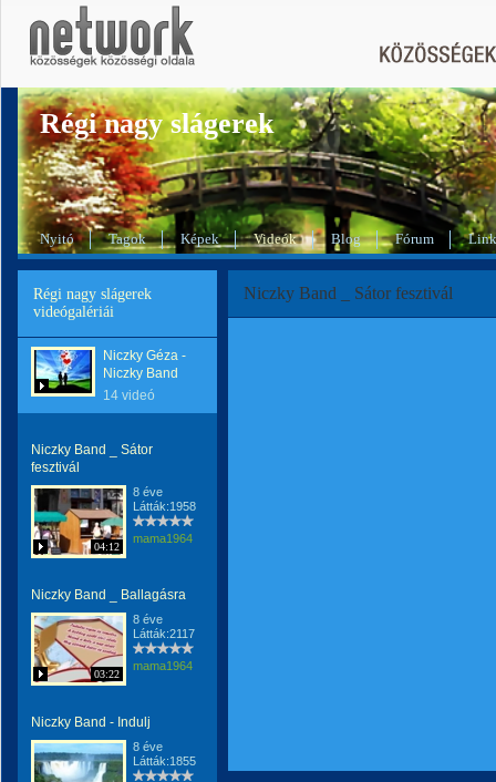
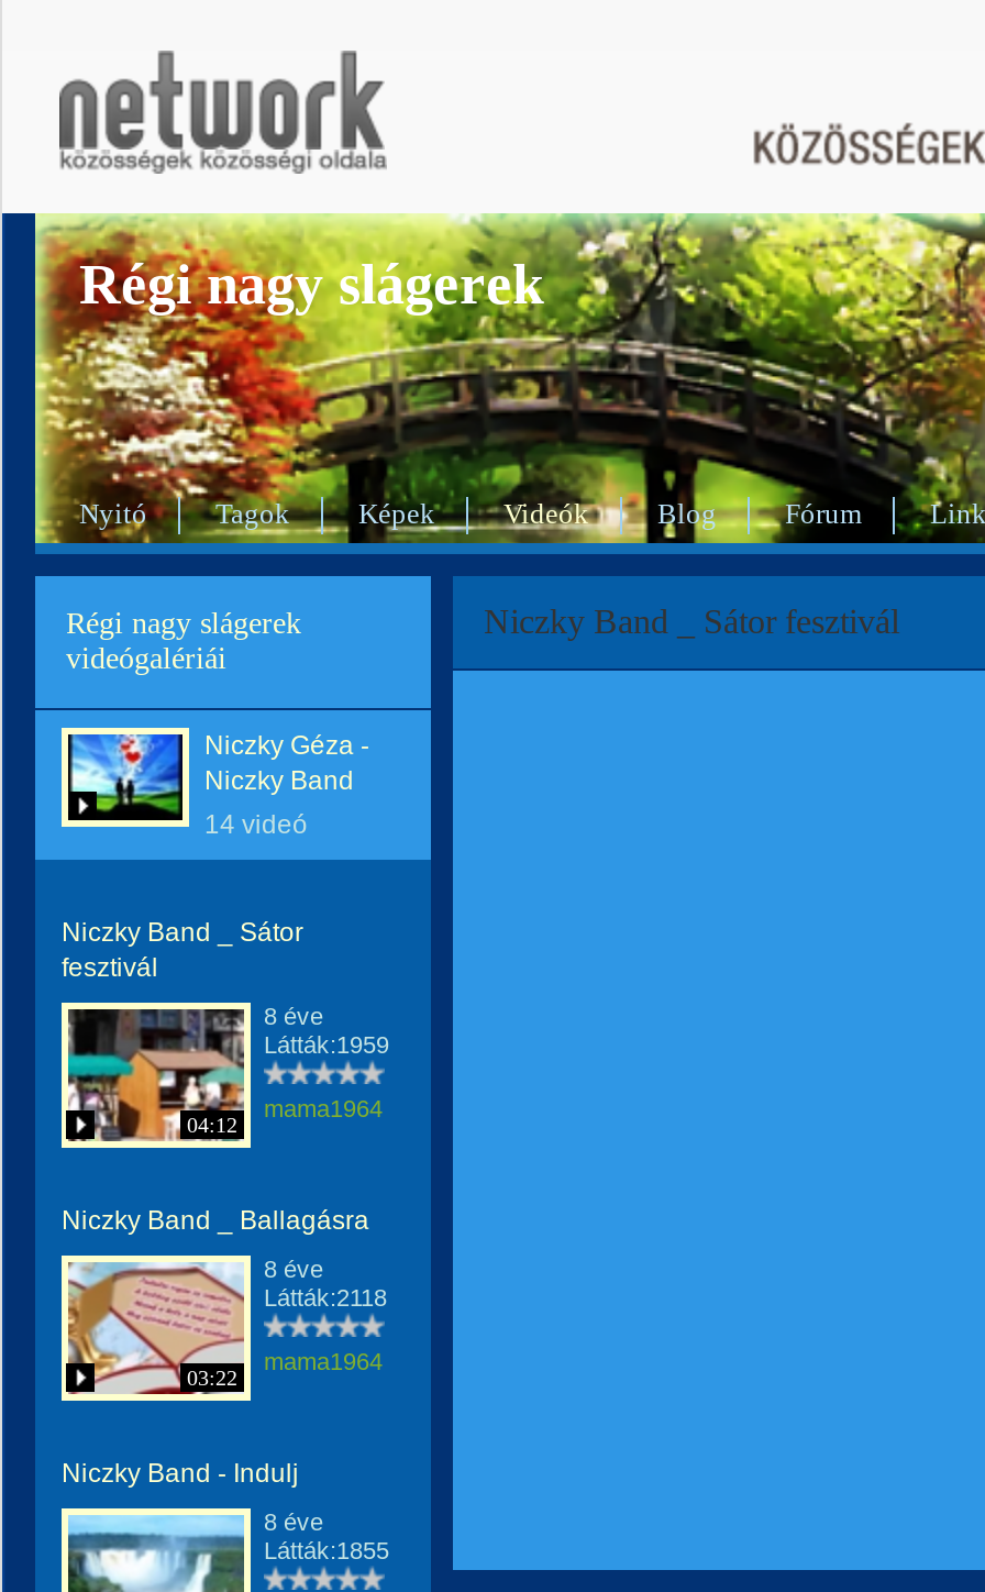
- Látták:1958
+ Látták:1959

- Látták:2117
+ Látták:2118
